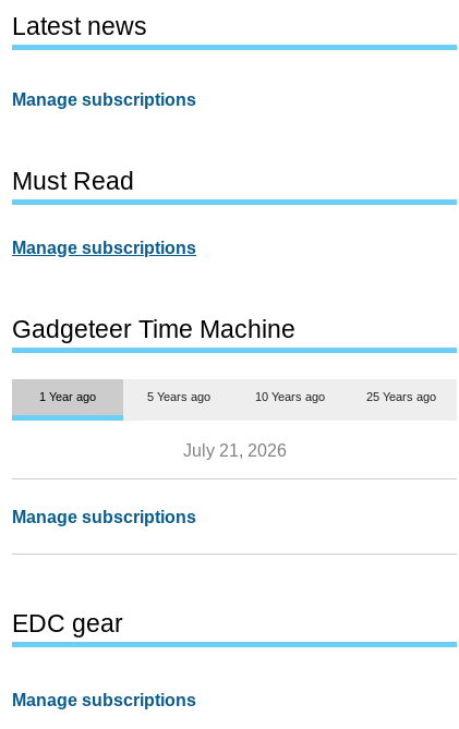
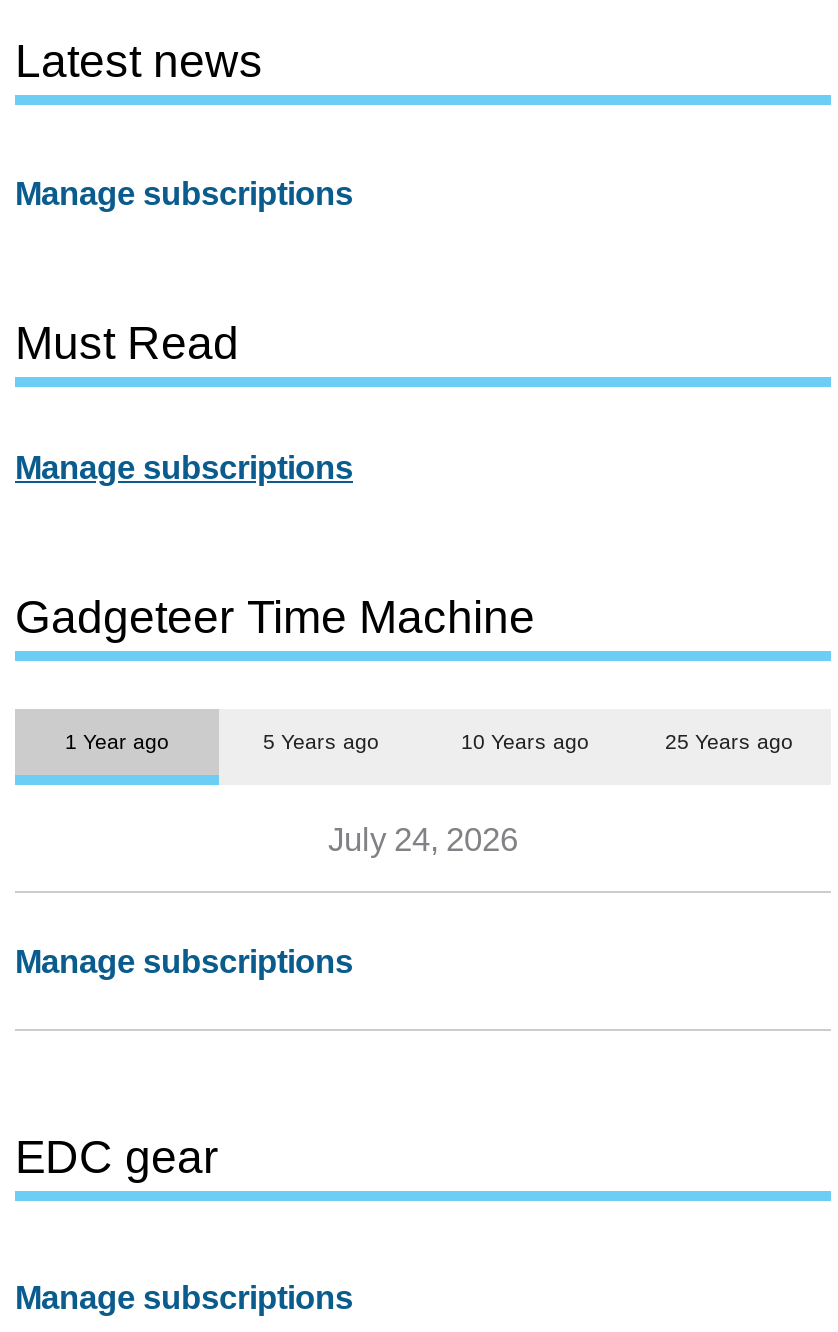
- July 21, 2026
+ July 24, 2026
